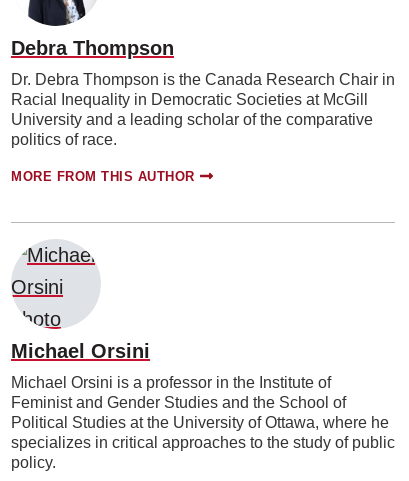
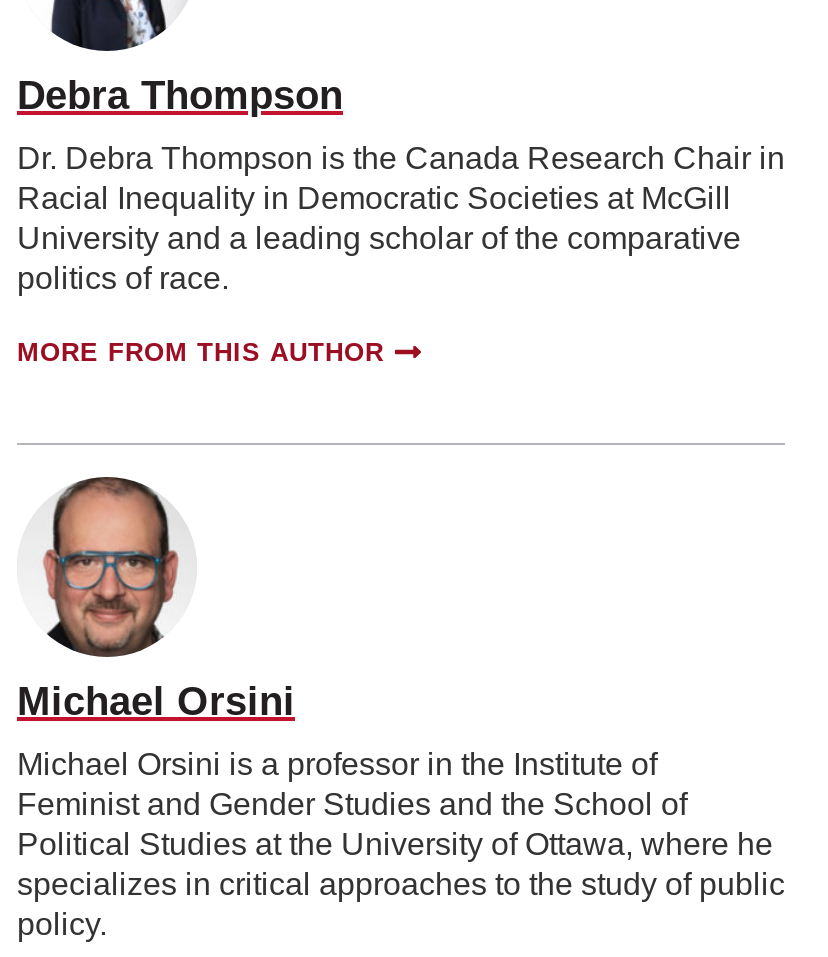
- [image]
+ [image]
